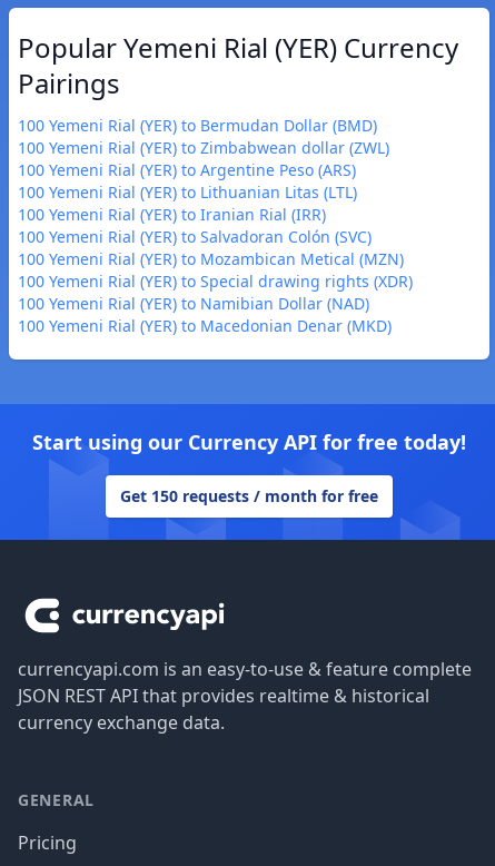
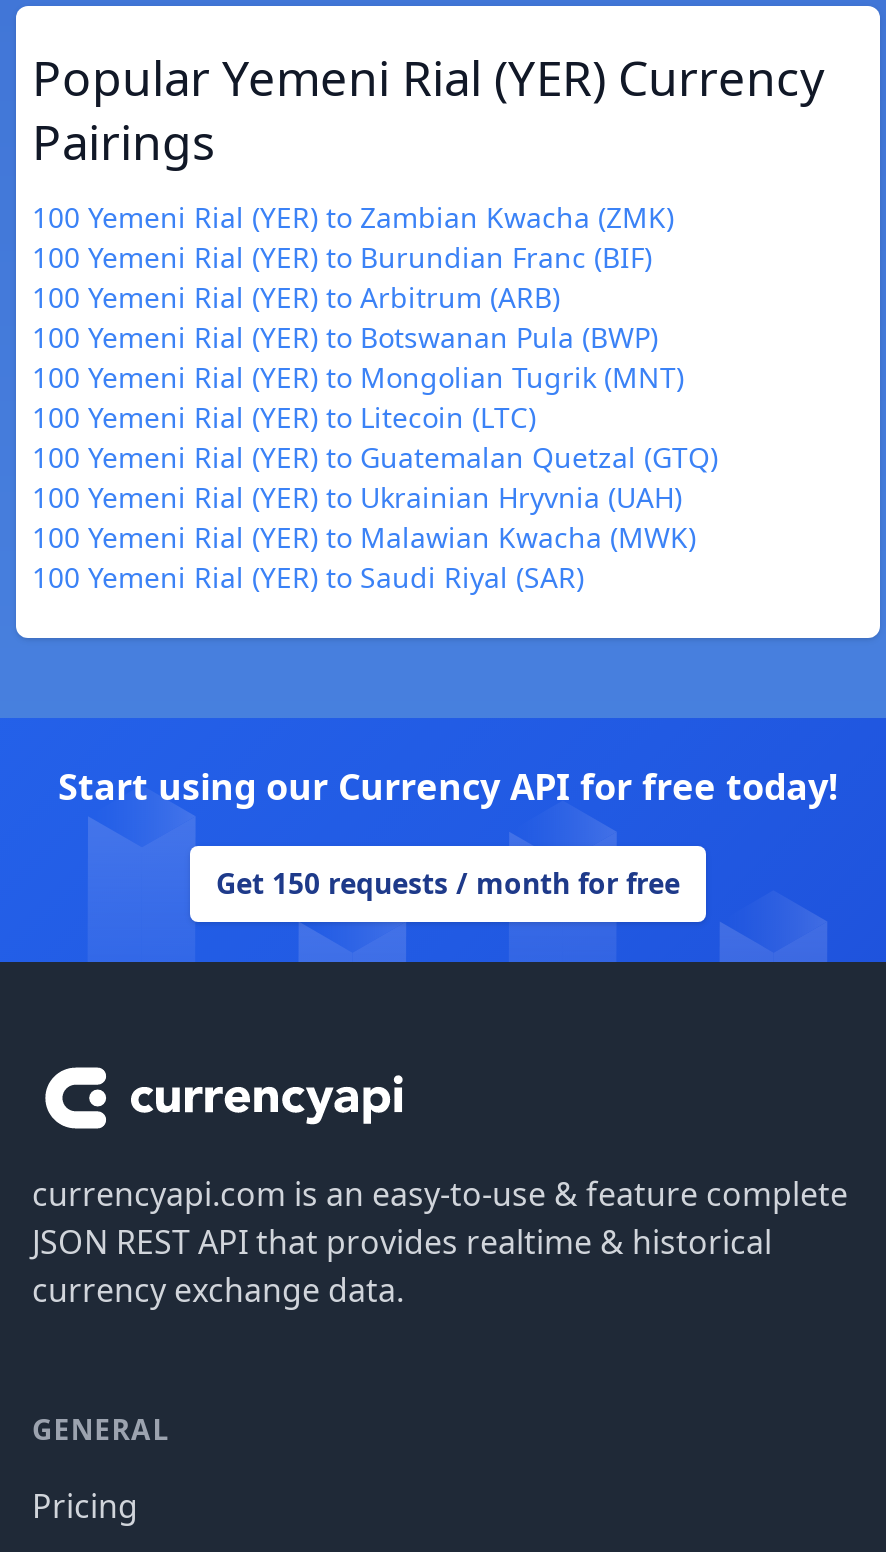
- 100 Yemeni Rial (YER) to Bermudan Dollar (BMD)
- 100 Yemeni Rial (YER) to Zimbabwean dollar (ZWL)
- 100 Yemeni Rial (YER) to Argentine Peso (ARS)
- 100 Yemeni Rial (YER) to Lithuanian Litas (LTL)
- 100 Yemeni Rial (YER) to Iranian Rial (IRR)
- 100 Yemeni Rial (YER) to Salvadoran Colón (SVC)
- 100 Yemeni Rial (YER) to Mozambican Metical (MZN)
- 100 Yemeni Rial (YER) to Special drawing rights (XDR)
- 100 Yemeni Rial (YER) to Namibian Dollar (NAD)
- 100 Yemeni Rial (YER) to Macedonian Denar (MKD)
+ 100 Yemeni Rial (YER) to Zambian Kwacha (ZMK)
+ 100 Yemeni Rial (YER) to Burundian Franc (BIF)
+ 100 Yemeni Rial (YER) to Arbitrum (ARB)
+ 100 Yemeni Rial (YER) to Botswanan Pula (BWP)
+ 100 Yemeni Rial (YER) to Mongolian Tugrik (MNT)
+ 100 Yemeni Rial (YER) to Litecoin (LTC)
+ 100 Yemeni Rial (YER) to Guatemalan Quetzal (GTQ)
+ 100 Yemeni Rial (YER) to Ukrainian Hryvnia (UAH)
+ 100 Yemeni Rial (YER) to Malawian Kwacha (MWK)
+ 100 Yemeni Rial (YER) to Saudi Riyal (SAR)
